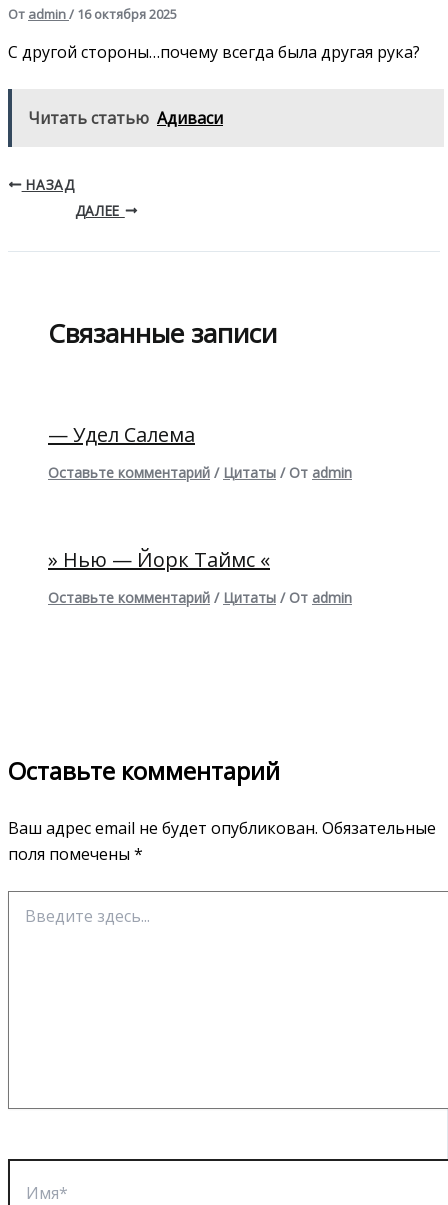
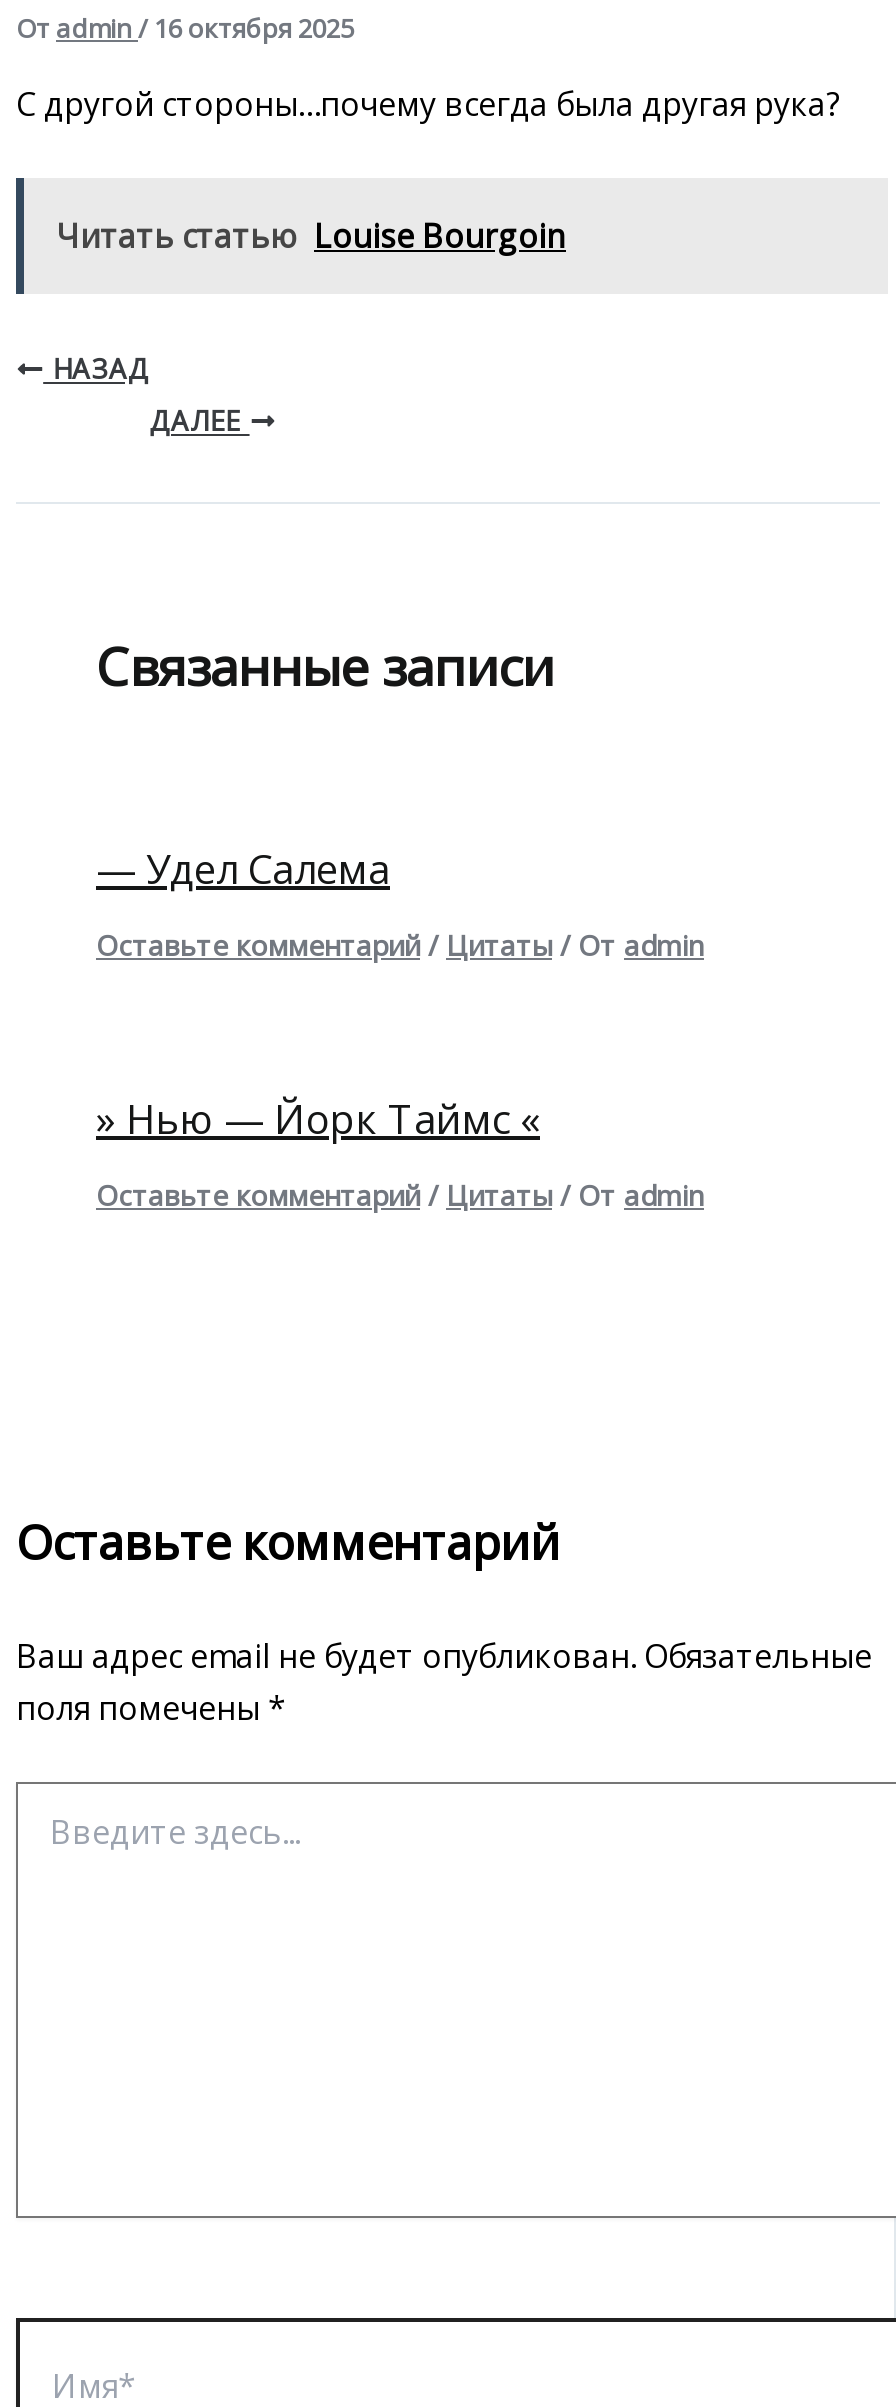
- Читать статью Адиваси
+ Читать статью Louise Bourgoin
